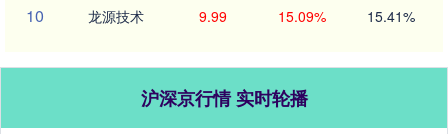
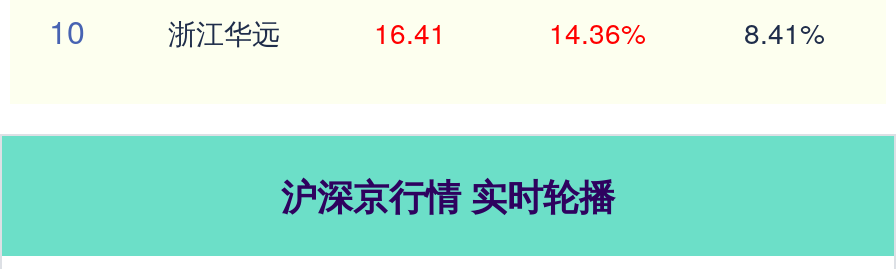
- 龙源技术
- 9.99
- 15.09%
- 15.41%
+ 浙江华远
+ 16.41
+ 14.36%
+ 8.41%
